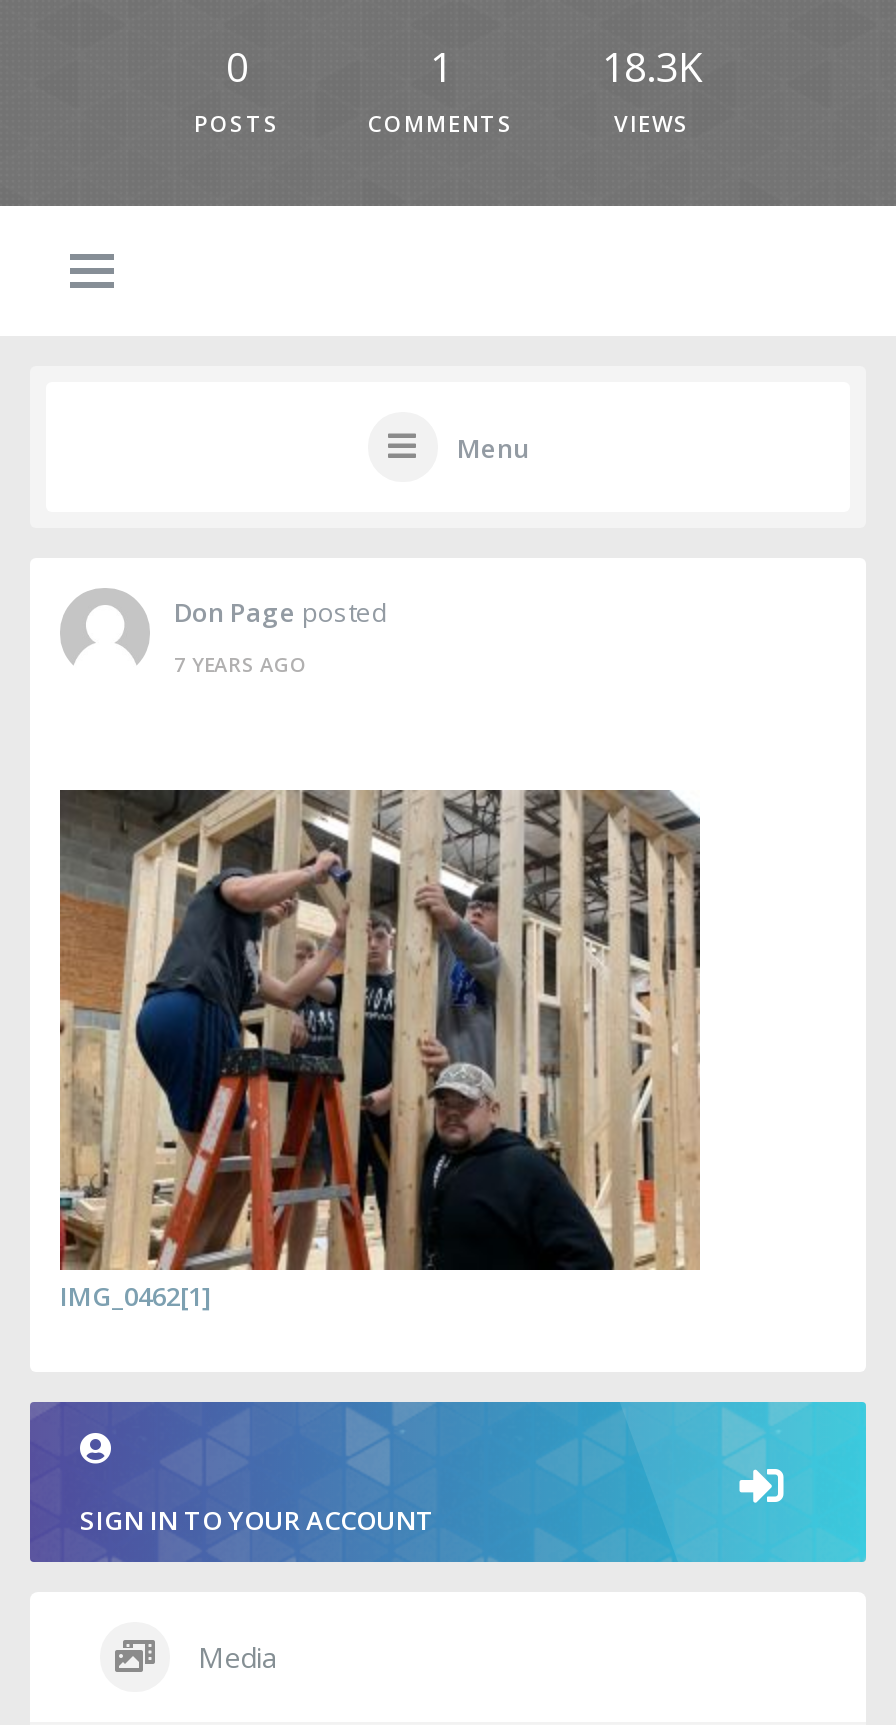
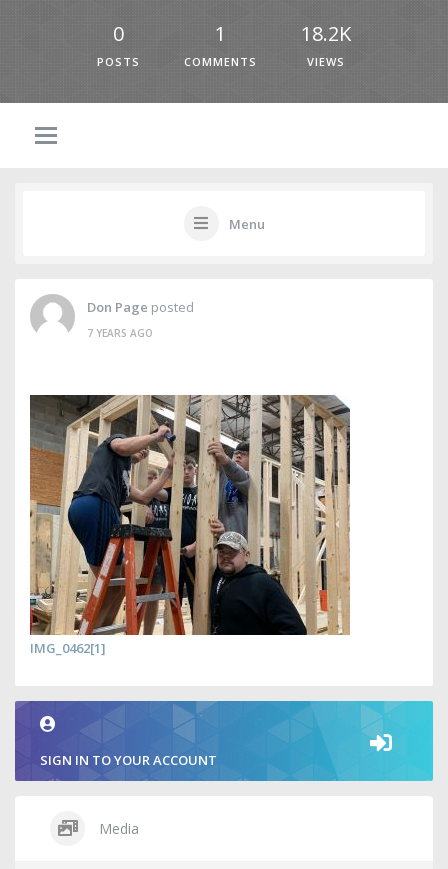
- 18.3K
+ 18.2K
